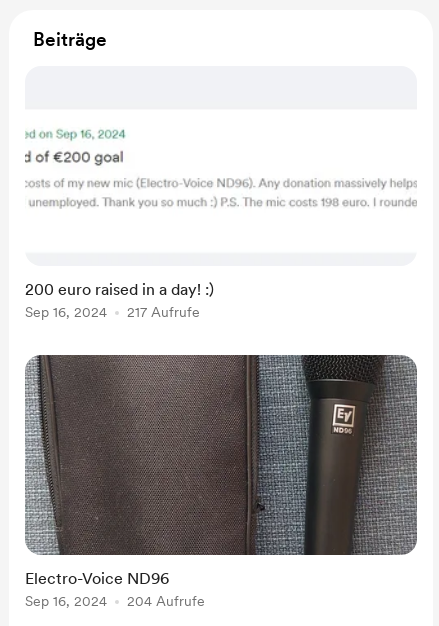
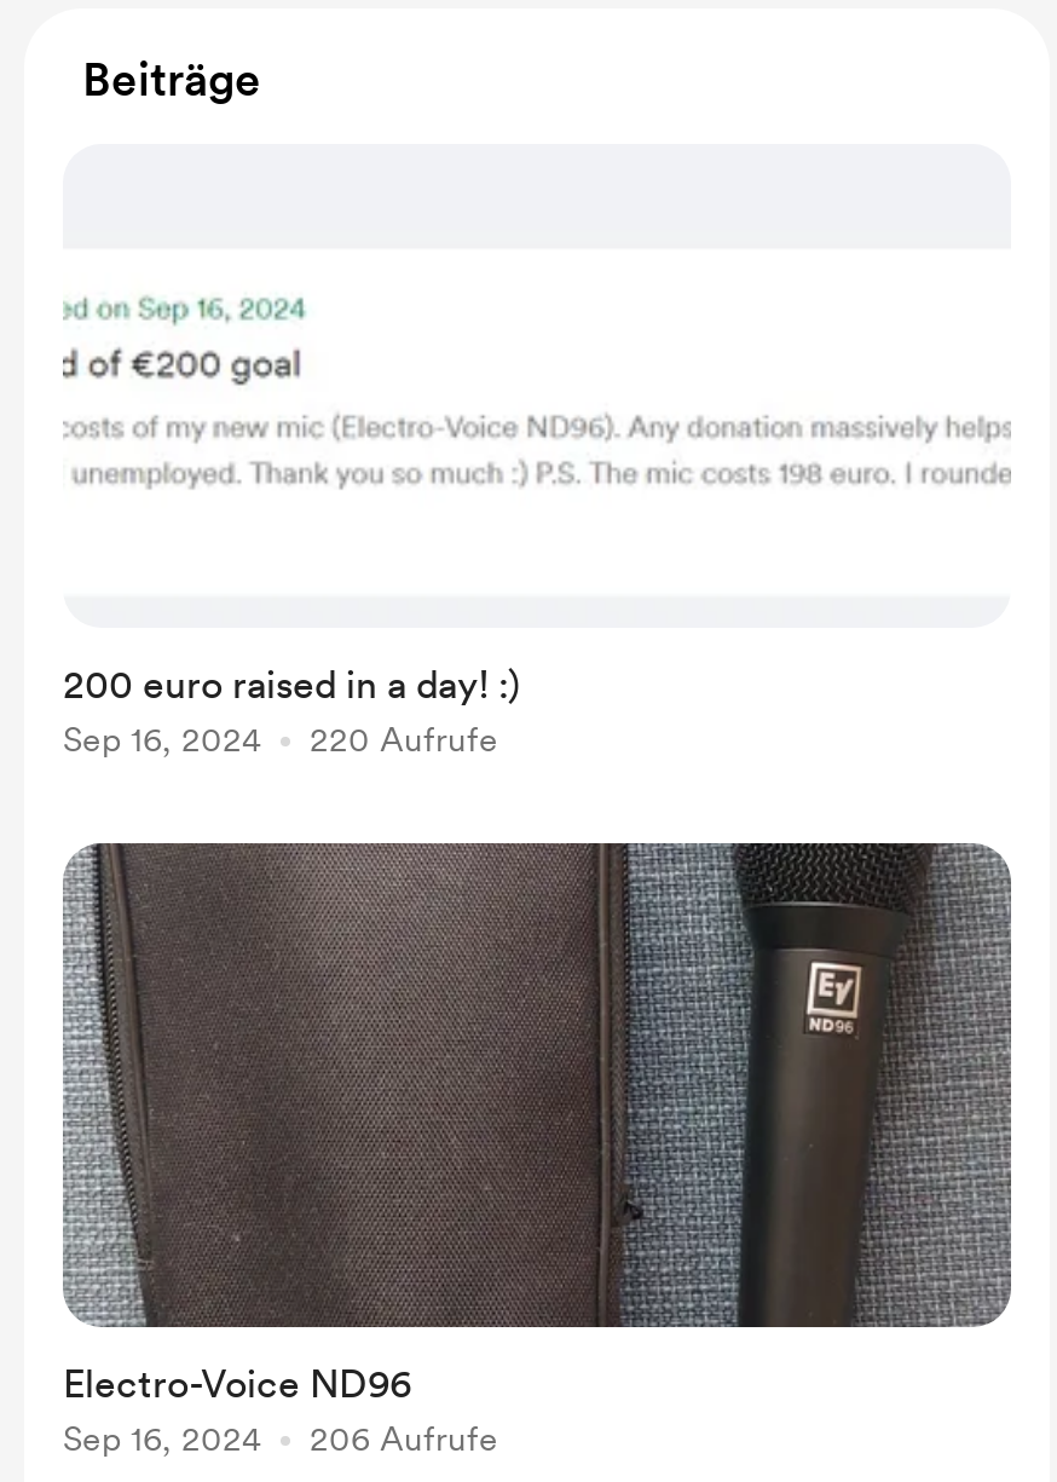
- Sep 16, 2024 217 Aufrufe
+ Sep 16, 2024 220 Aufrufe

- Sep 16, 2024 204 Aufrufe
+ Sep 16, 2024 206 Aufrufe
